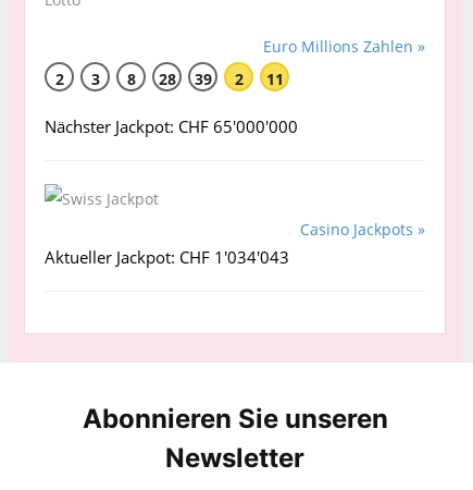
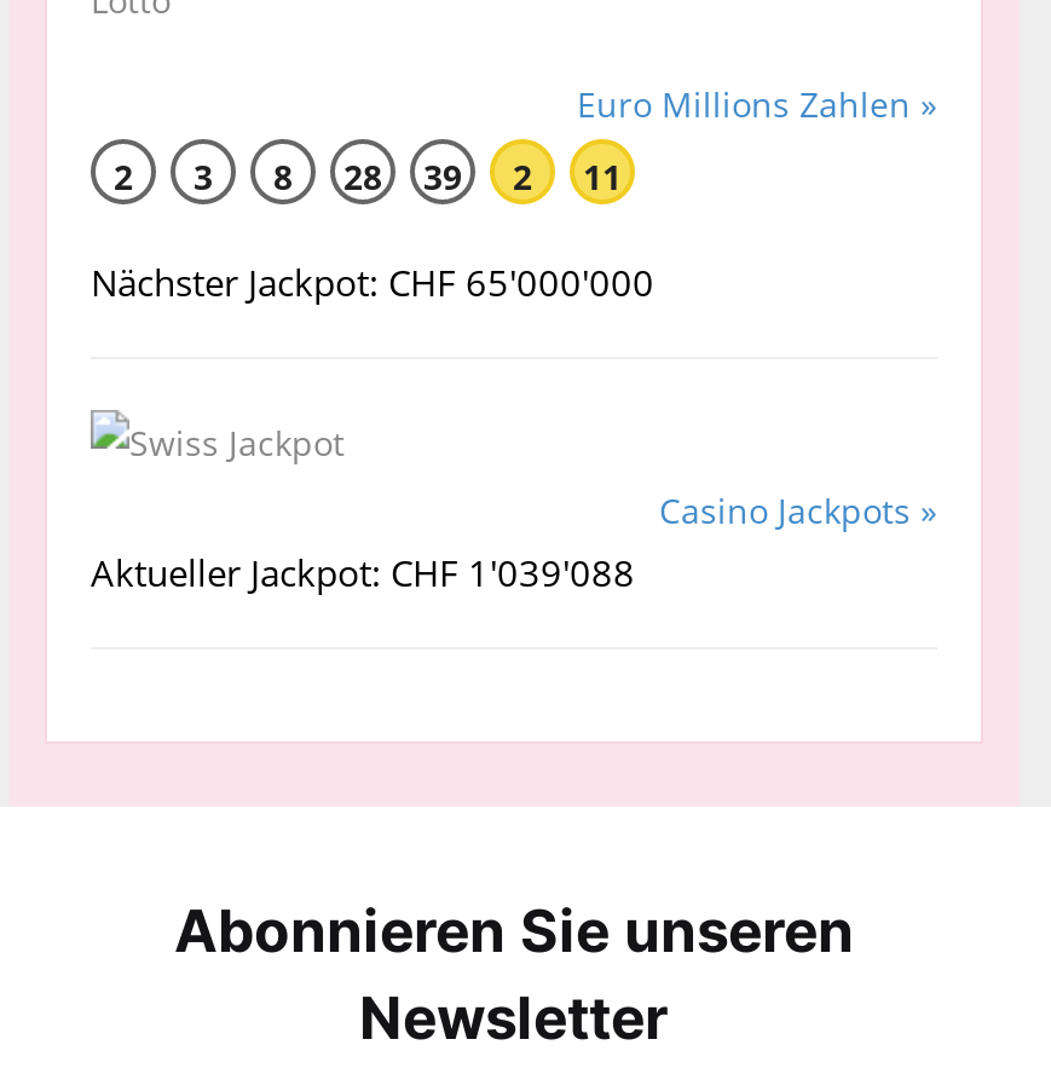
- Aktueller Jackpot: CHF 1'034'043
+ Aktueller Jackpot: CHF 1'039'088
